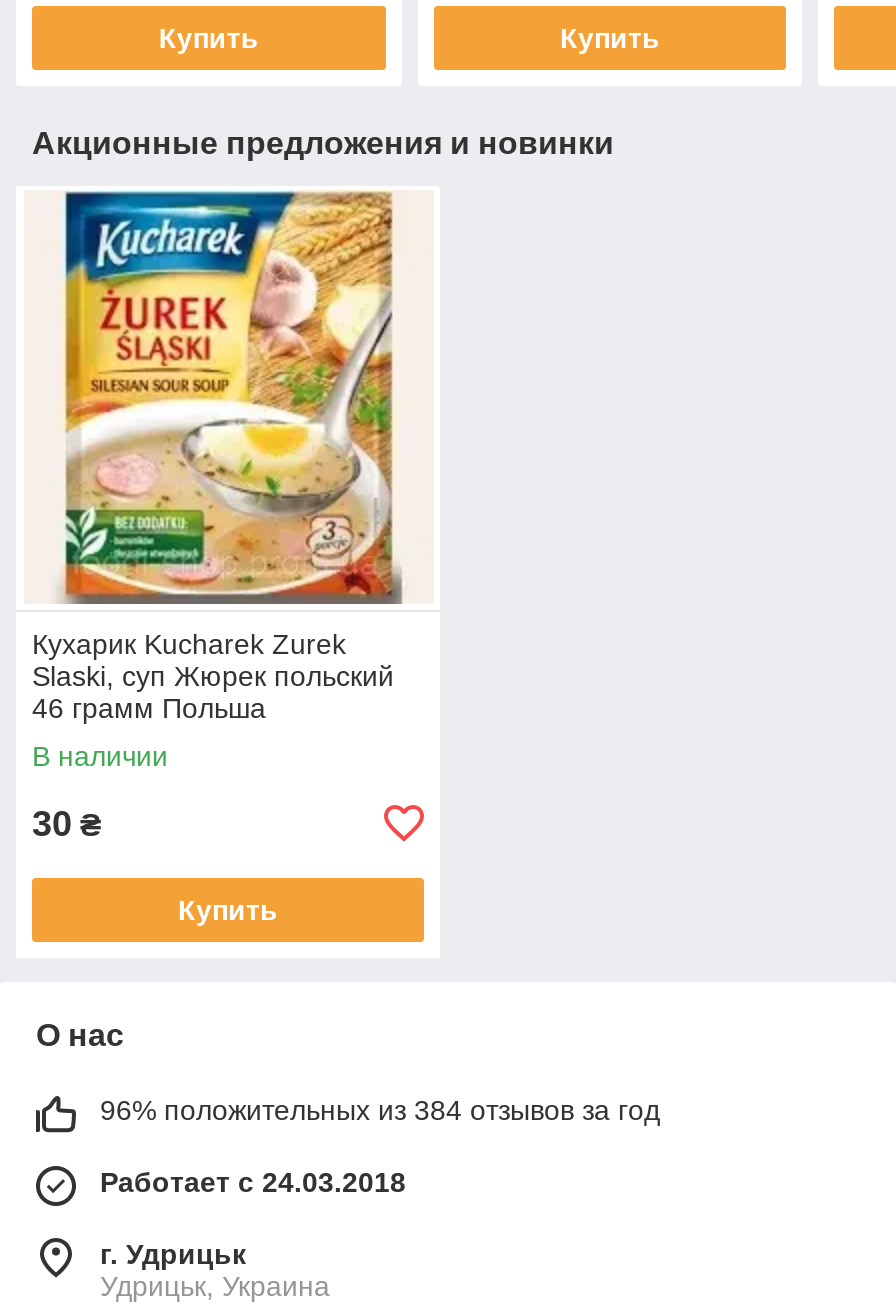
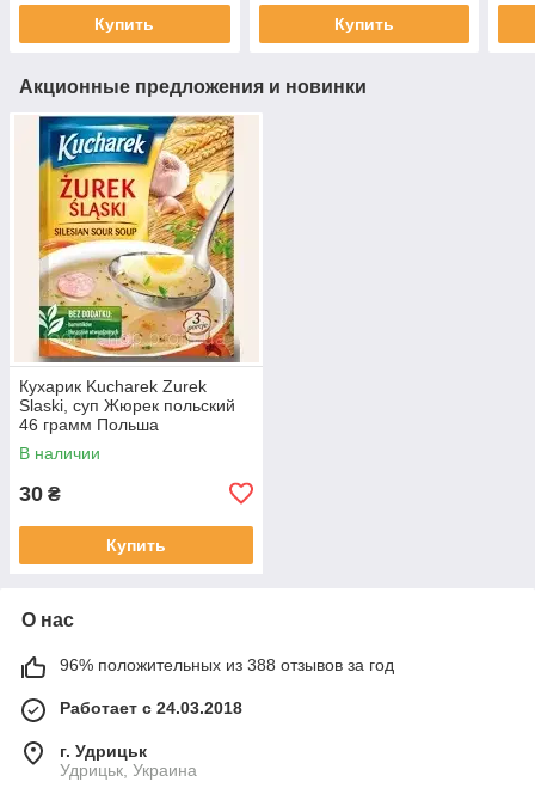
- 96% положительных из 384 отзывов за год
+ 96% положительных из 388 отзывов за год
